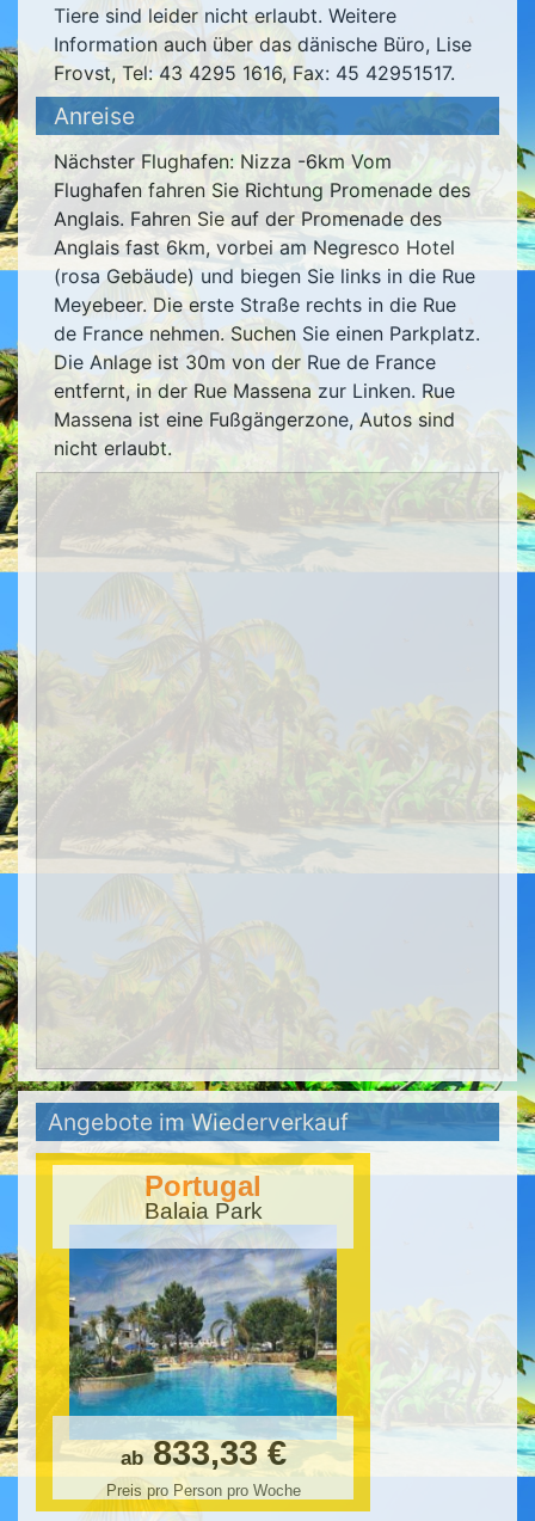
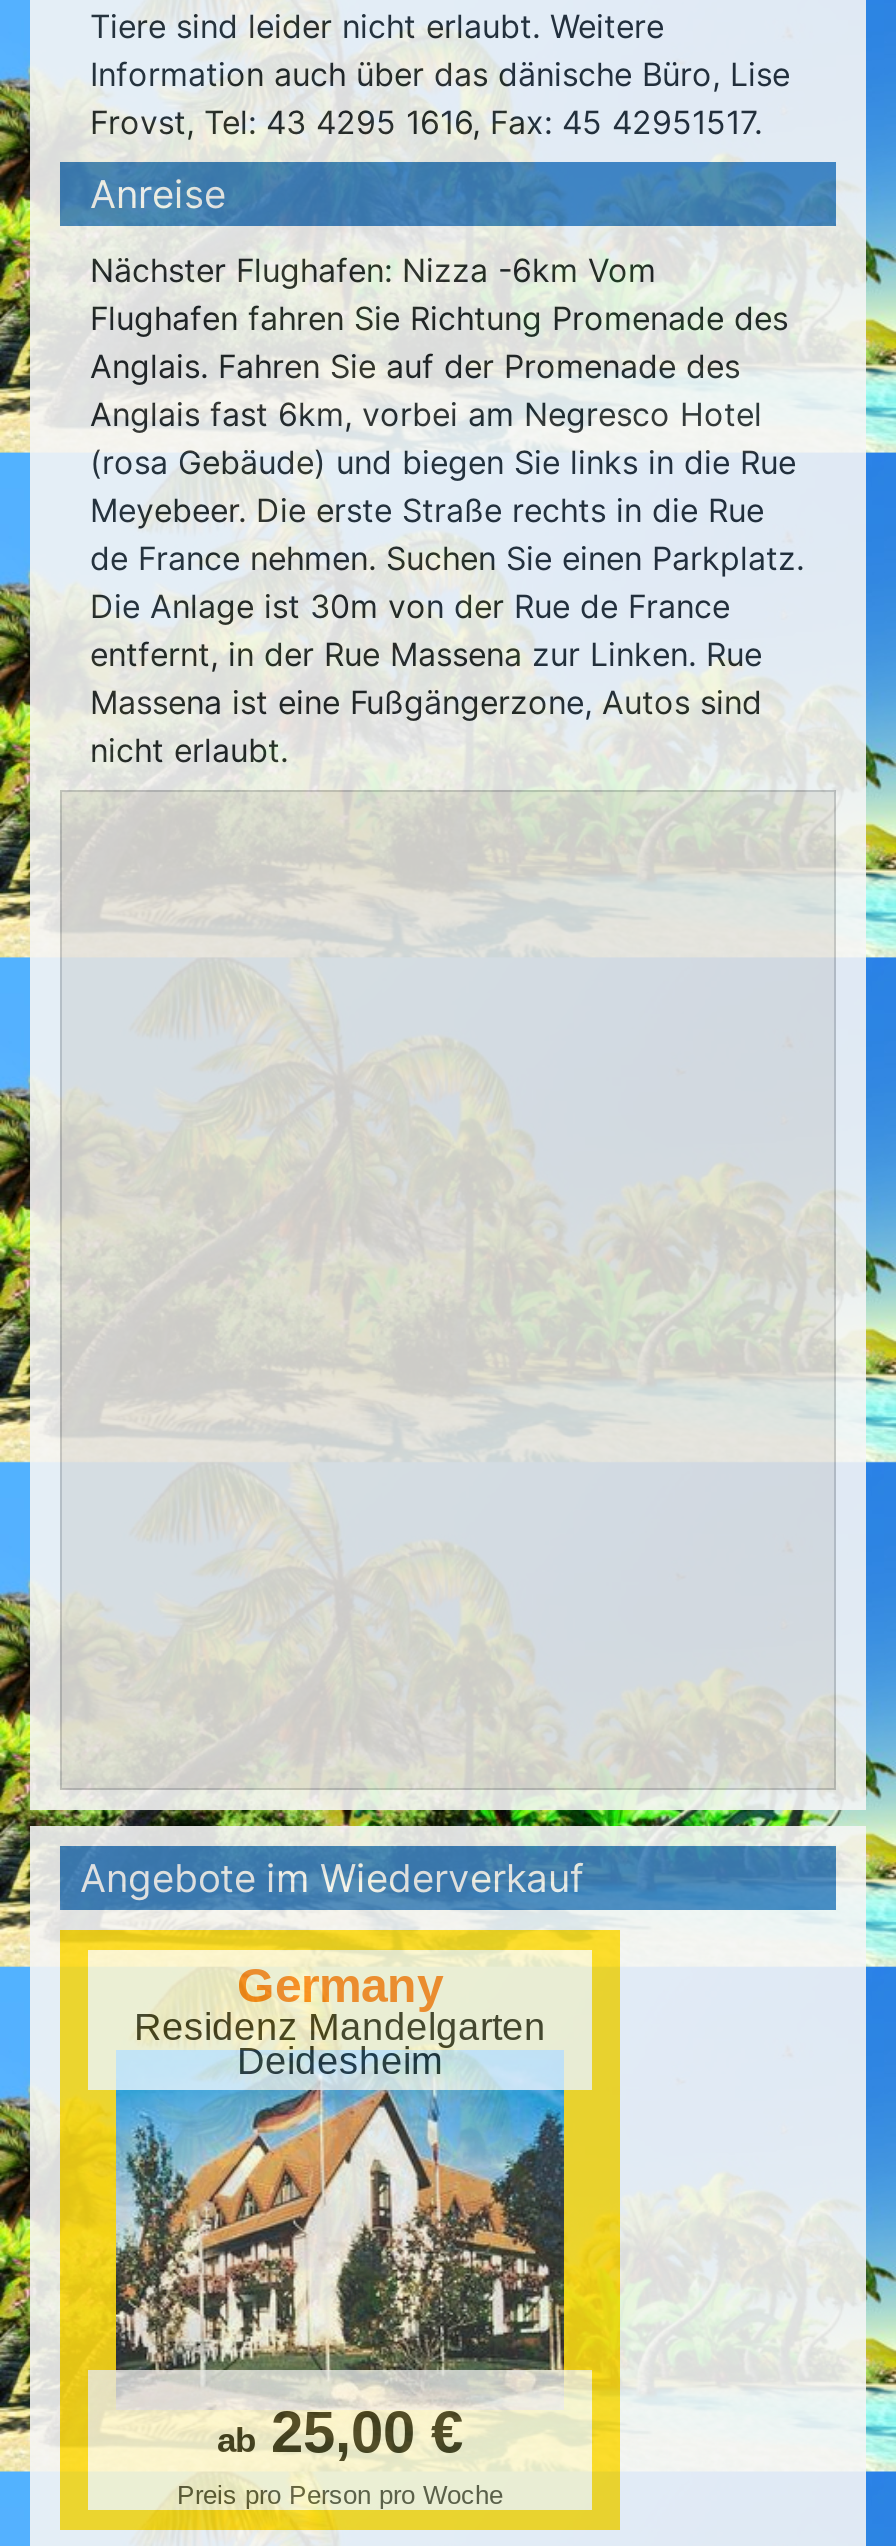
- Portugal
- Balaia Park
+ Germany
+ Residenz Mandelgarten
+ Deidesheim

- [image]
- ab 833,33 €
+ [image]
+ ab 25,00 €
